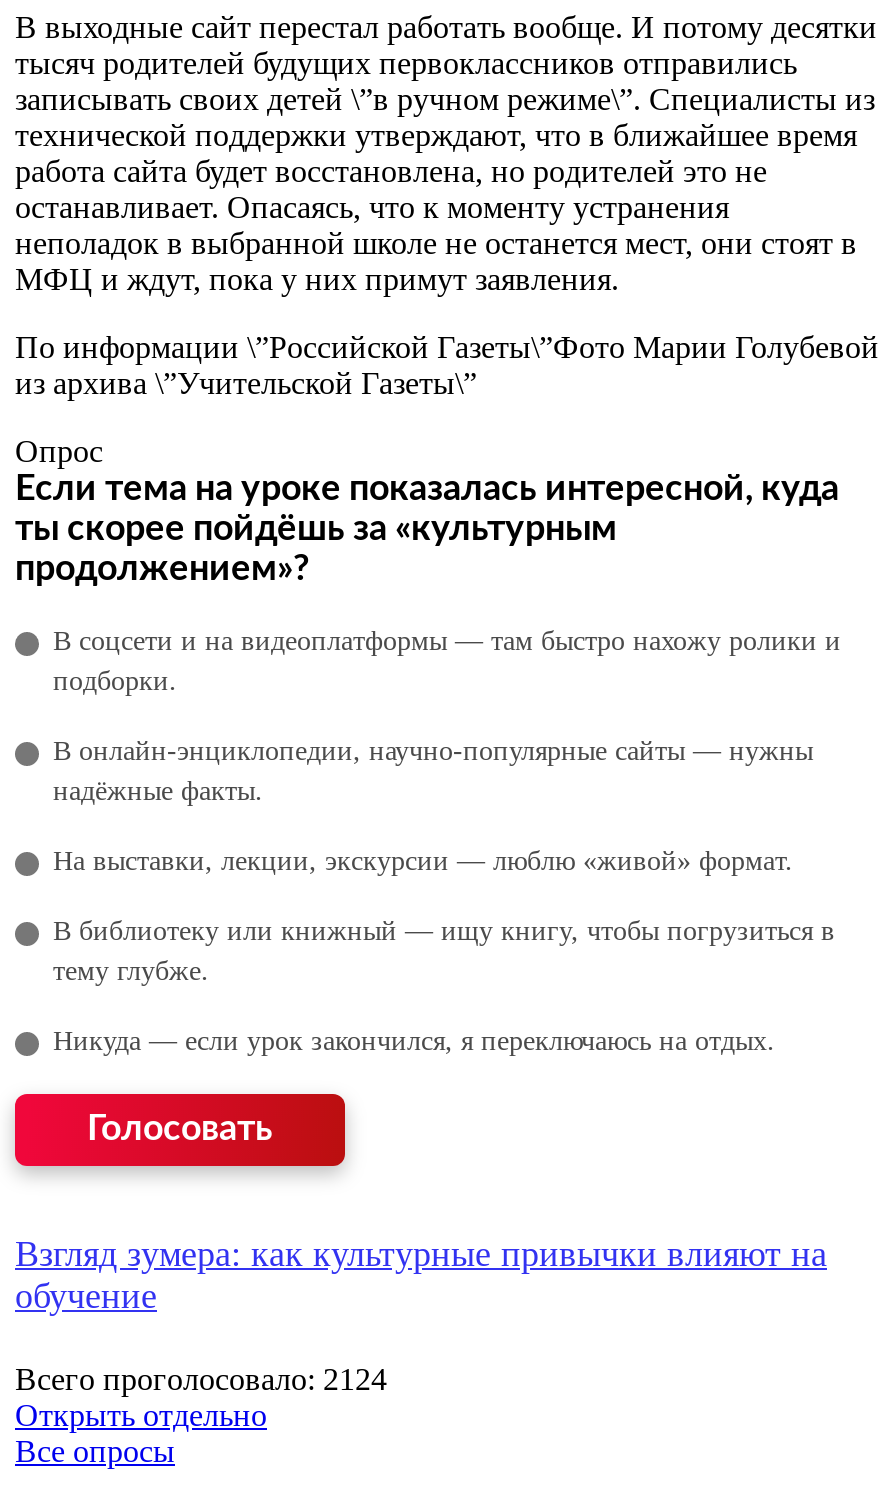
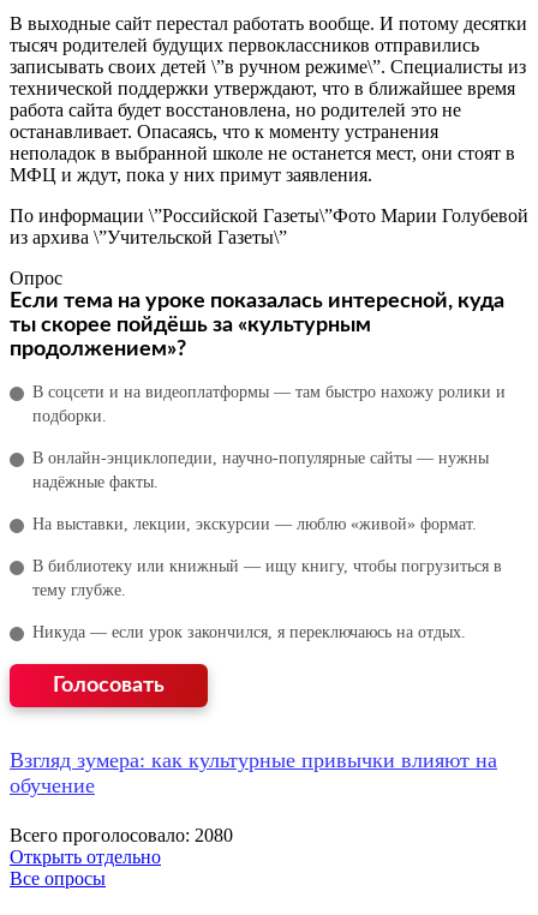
- Всего проголосовало: 2124
+ Всего проголосовало: 2080
